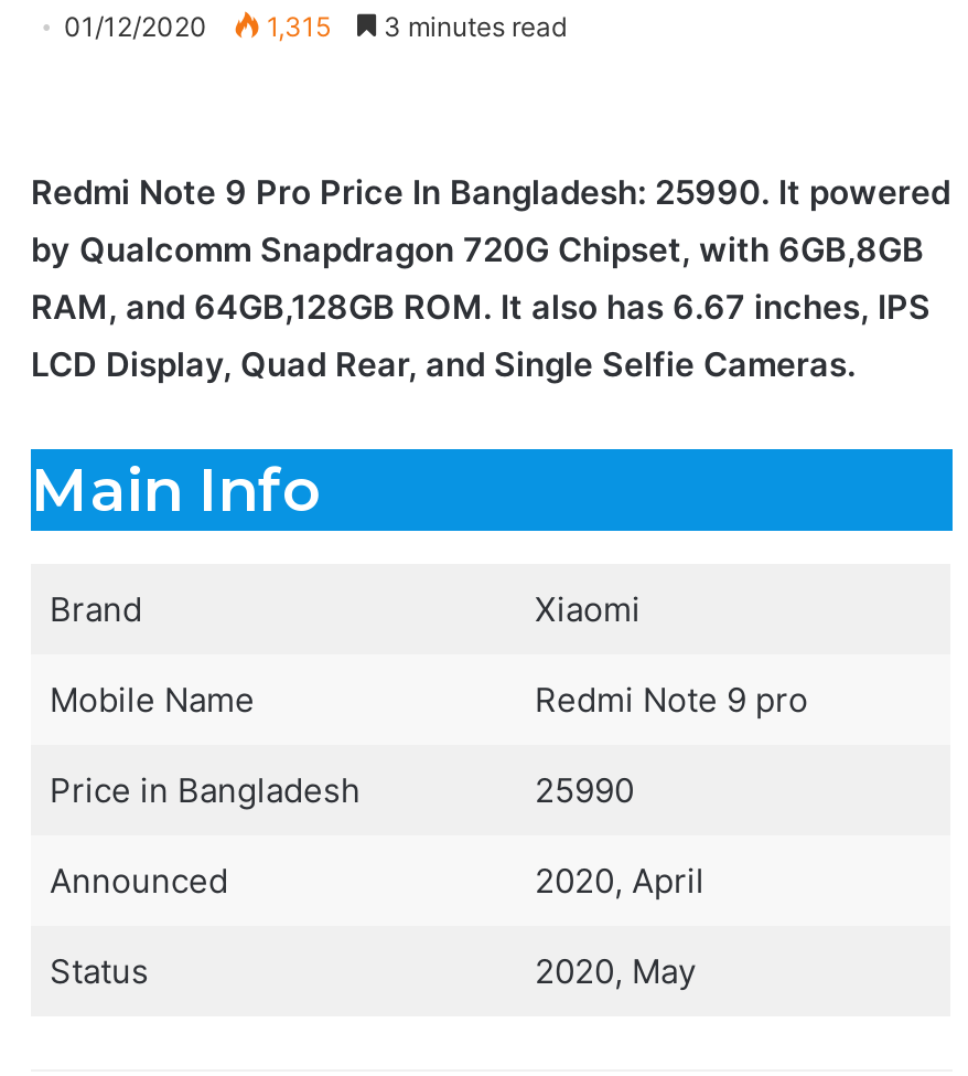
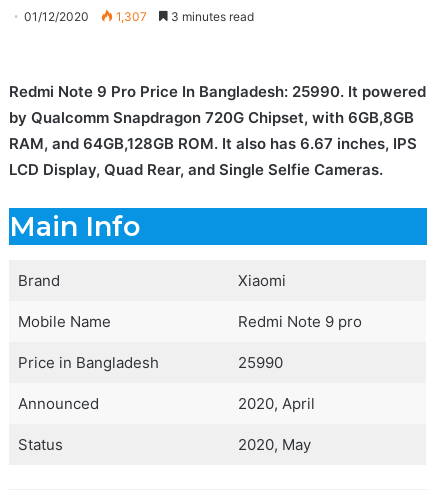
- 01/12/2020 1,315 3 minutes read
+ 01/12/2020 1,307 3 minutes read
